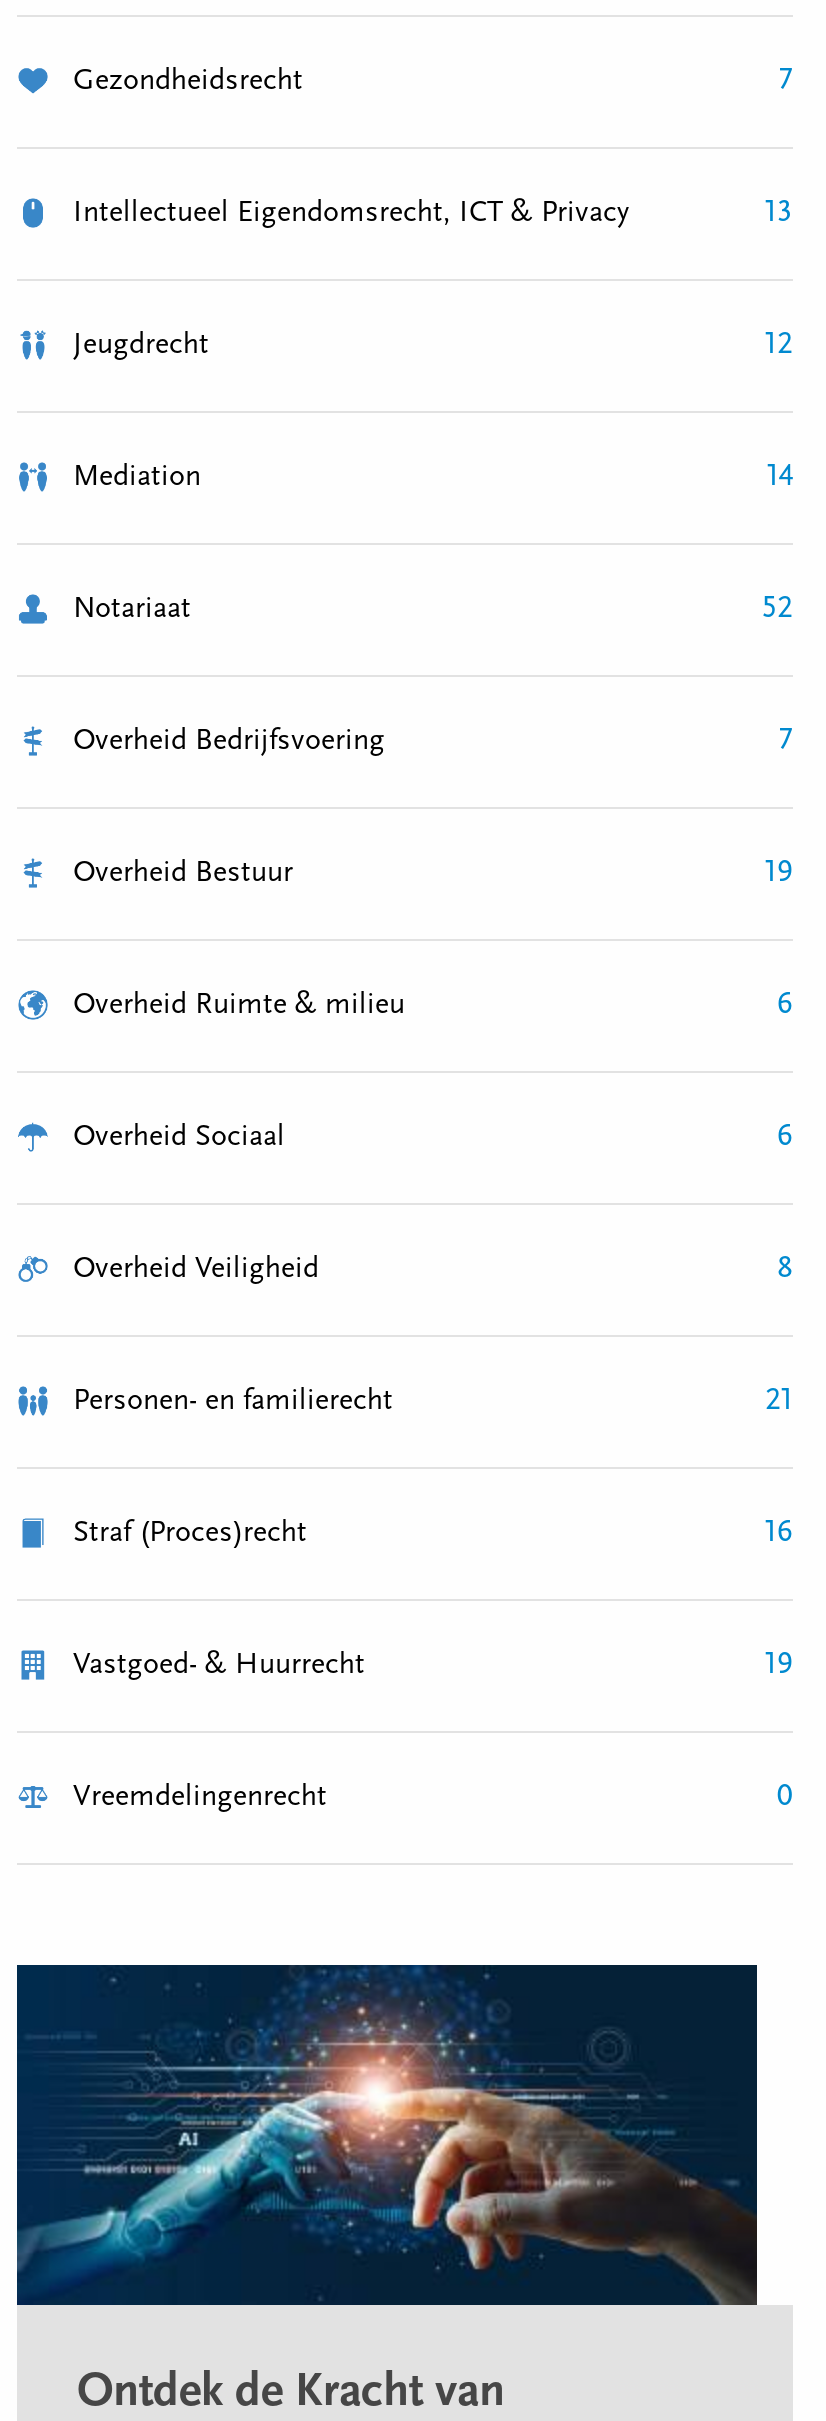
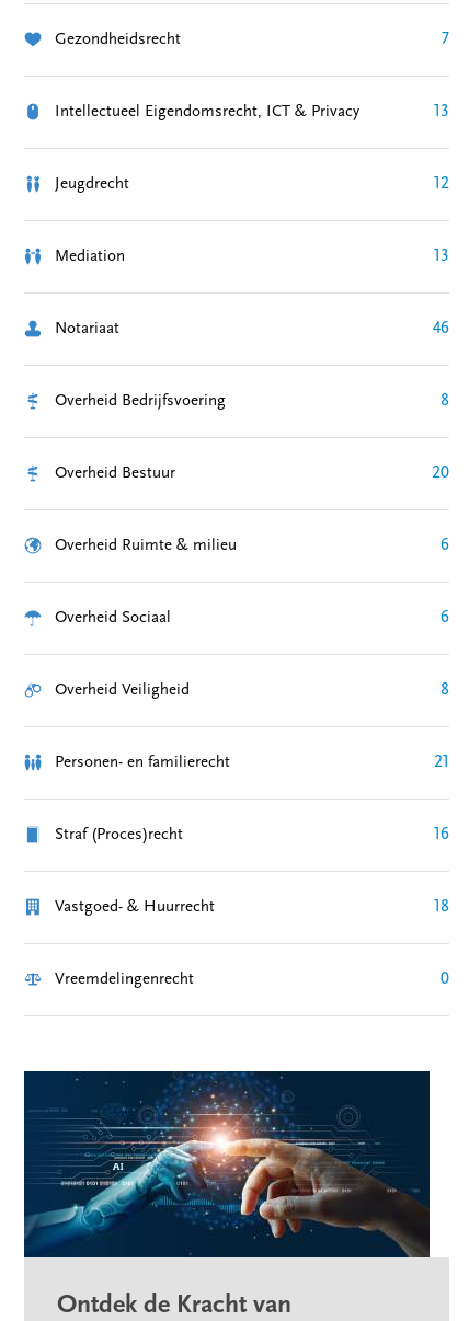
- 14
+ 13

- 52
+ 46

- 7
+ 8

- 19
+ 20

- 19
+ 18
